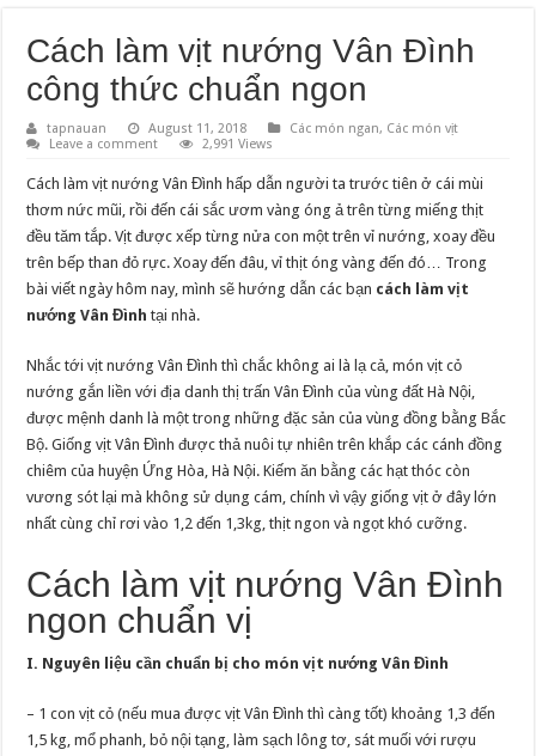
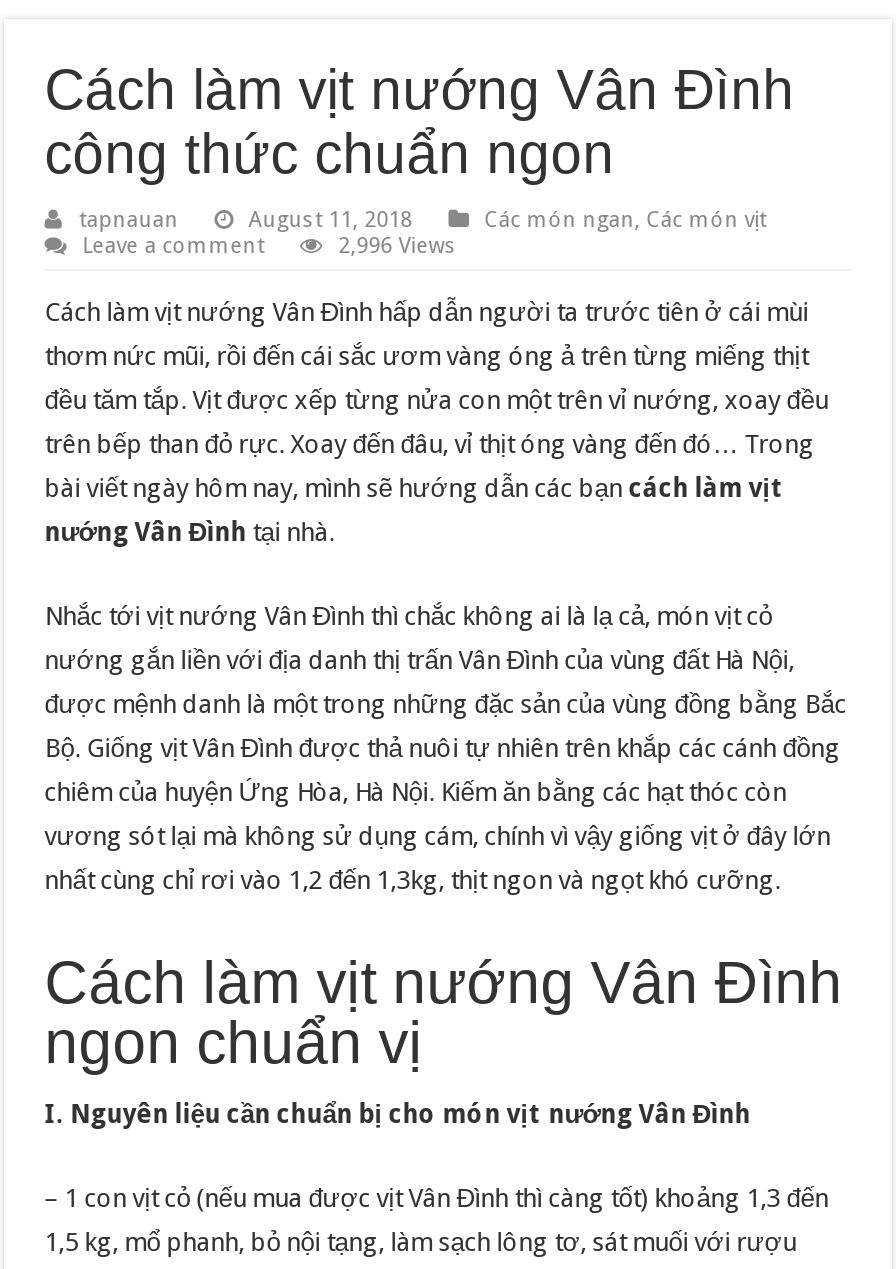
- 2,991 Views
+ 2,996 Views
